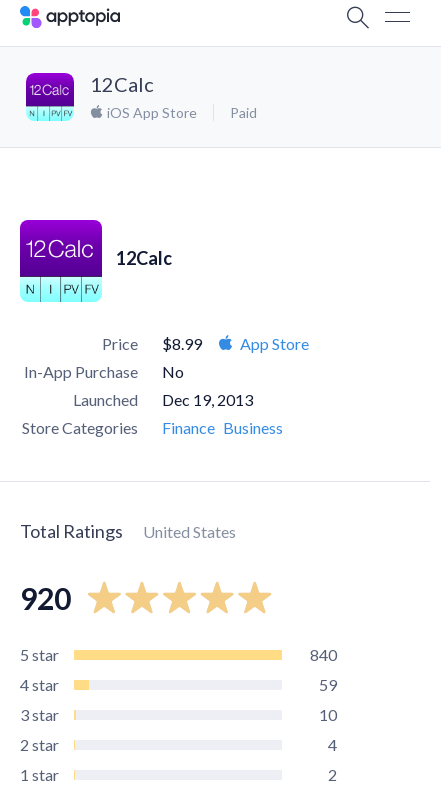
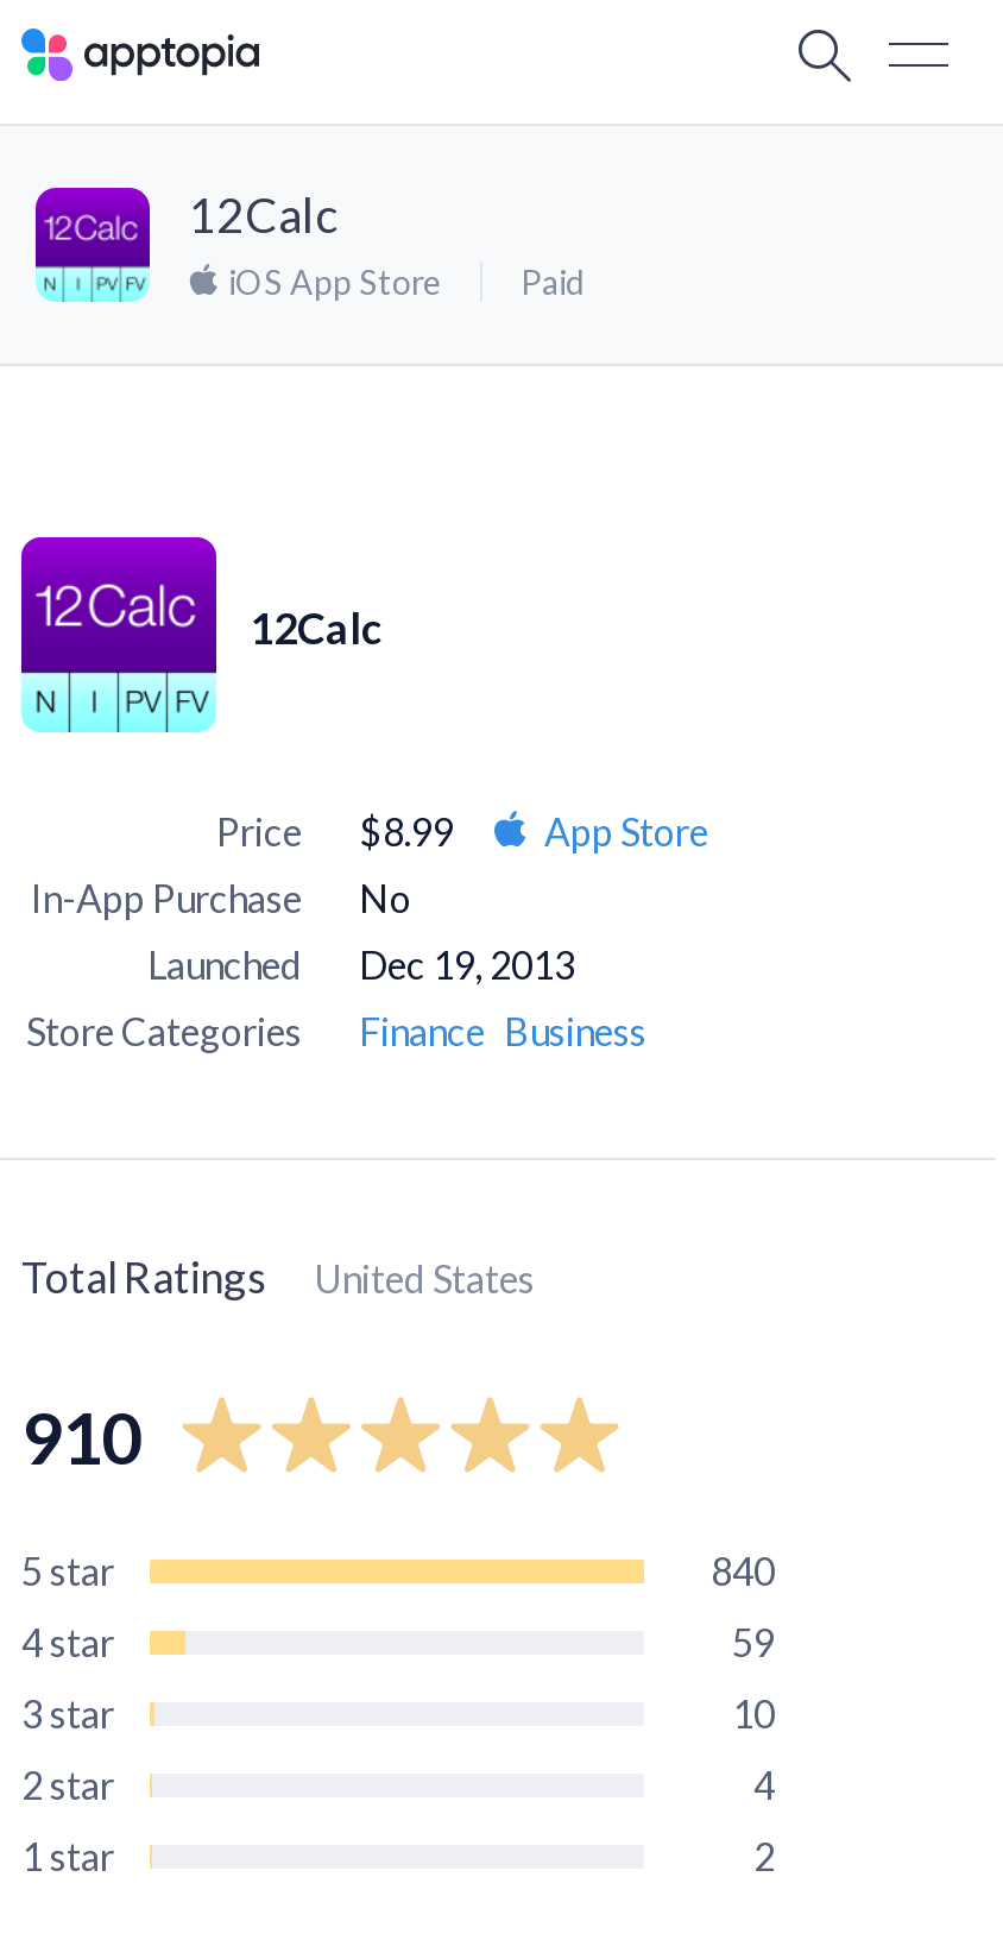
- 920
+ 910
